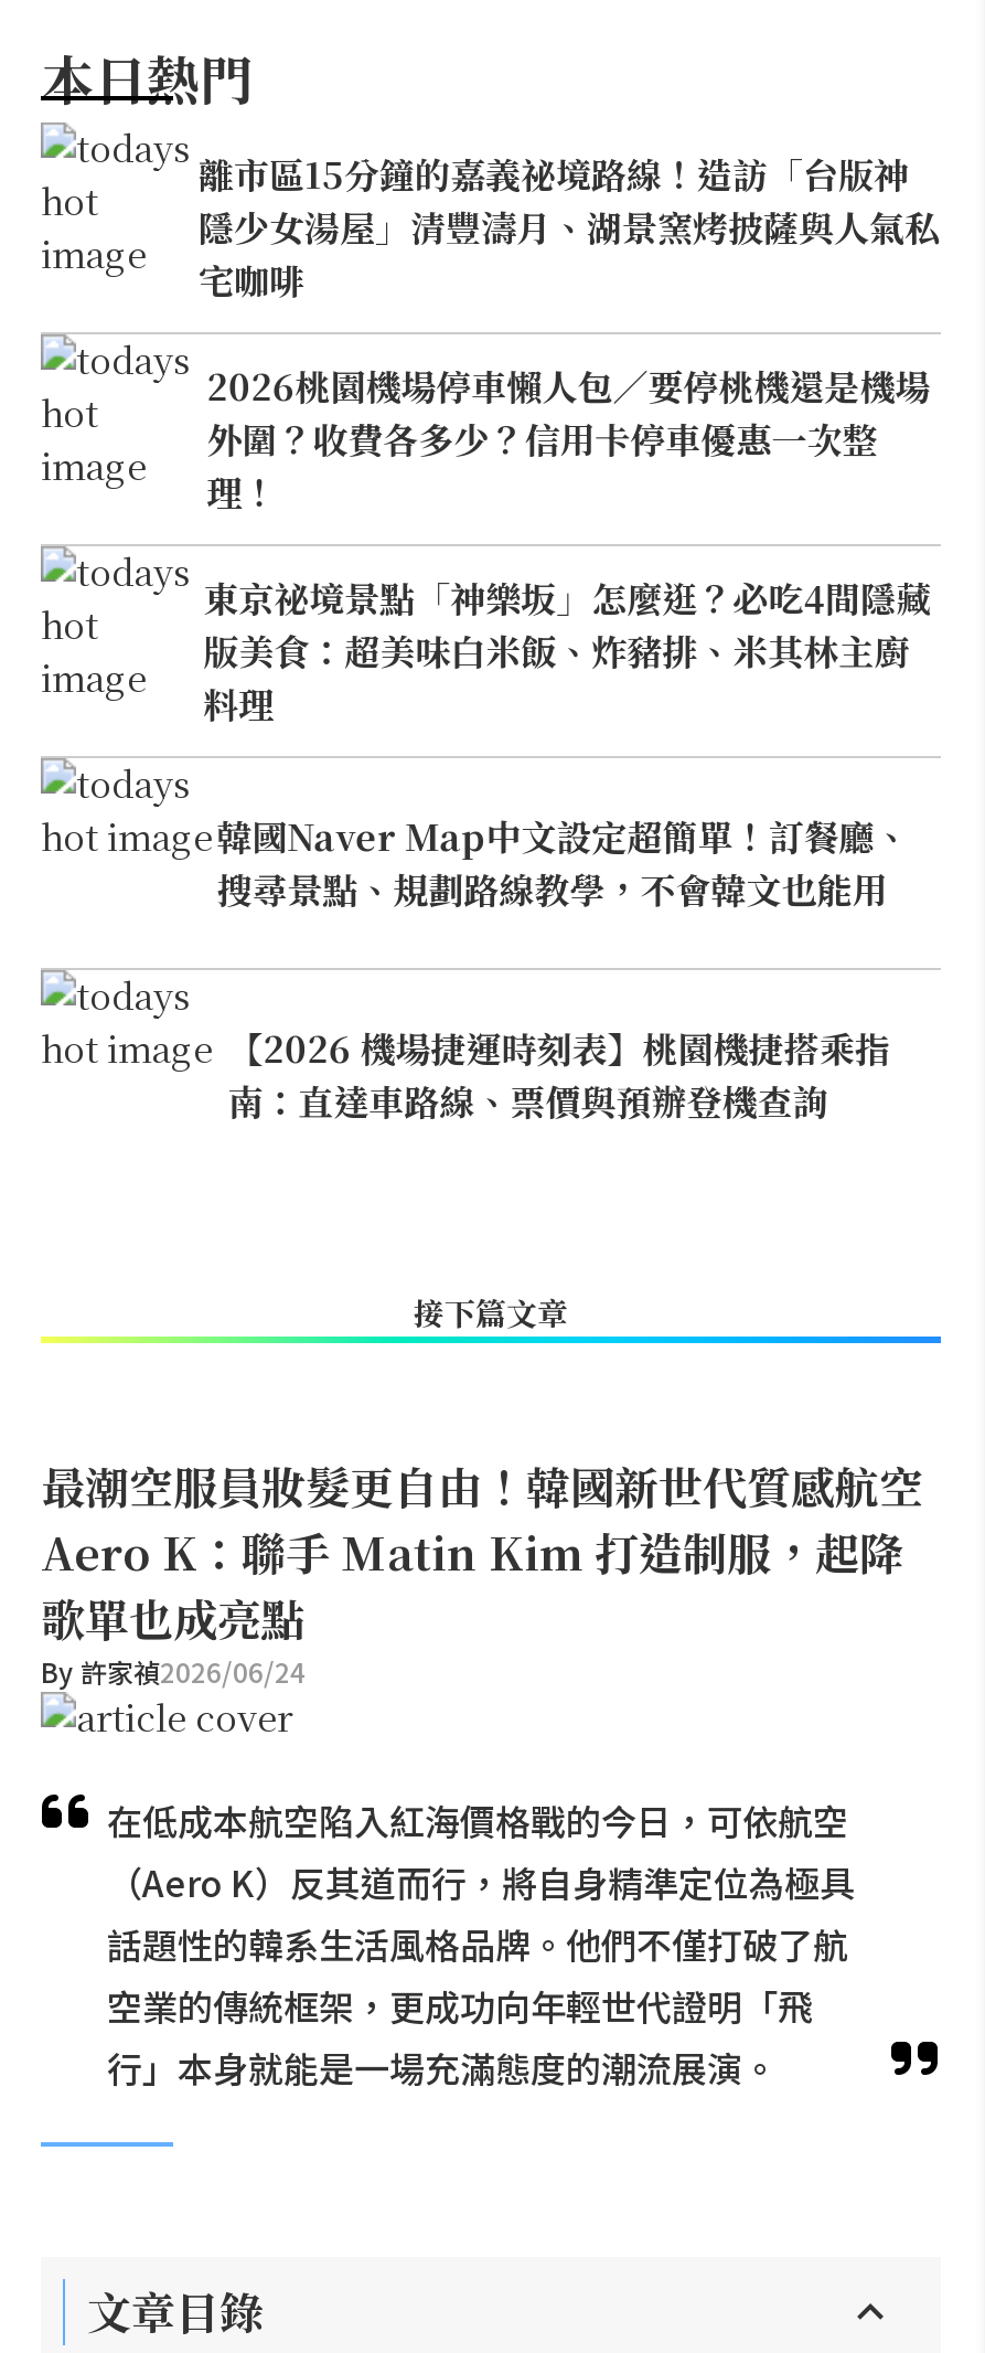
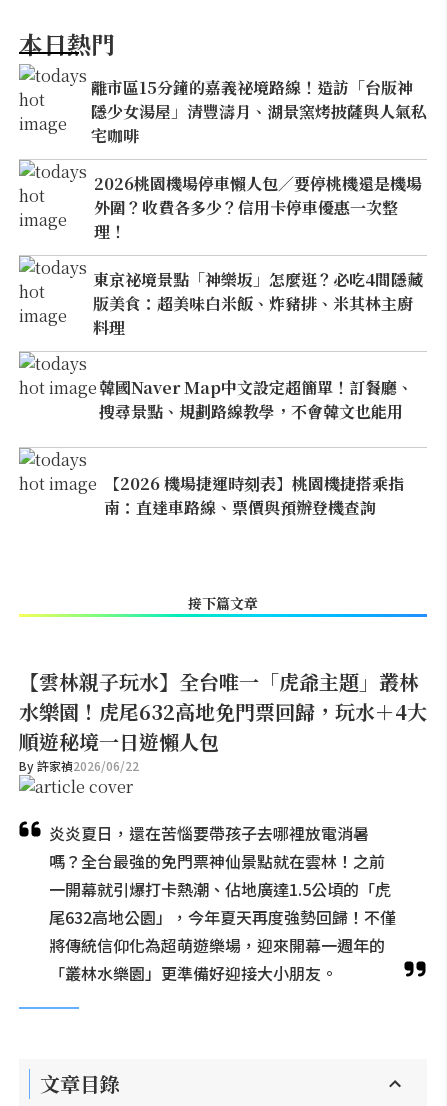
- 最潮空服員妝髮更自由！韓國新世代質感航空
- Aero K：聯手 Matin Kim 打造制服，起降
- 歌單也成亮點
- By 許家禎2026/06/24
+ 【雲林親子玩水】全台唯一「虎爺主題」叢林
+ 水樂園！虎尾632高地免門票回歸，玩水＋4大
+ 順遊秘境一日遊懶人包
+ By 許家禎2026/06/22

- 在低成本航空陷入紅海價格戰的今日，可依航空
- （Aero K）反其道而行，將自身精準定位為極具
- 話題性的韓系生活風格品牌。他們不僅打破了航
- 空業的傳統框架，更成功向年輕世代證明「飛
- 行」本身就能是一場充滿態度的潮流展演。
+ 炎炎夏日，還在苦惱要帶孩子去哪裡放電消暑
+ 嗎？全台最強的免門票神仙景點就在雲林！之前
+ 一開幕就引爆打卡熱潮、佔地廣達1.5公頃的「虎
+ 尾632高地公園」，今年夏天再度強勢回歸！不僅
+ 將傳統信仰化為超萌遊樂場，迎來開幕一週年的
+ 「叢林水樂園」更準備好迎接大小朋友。
